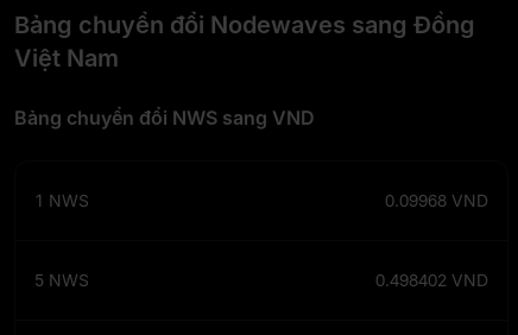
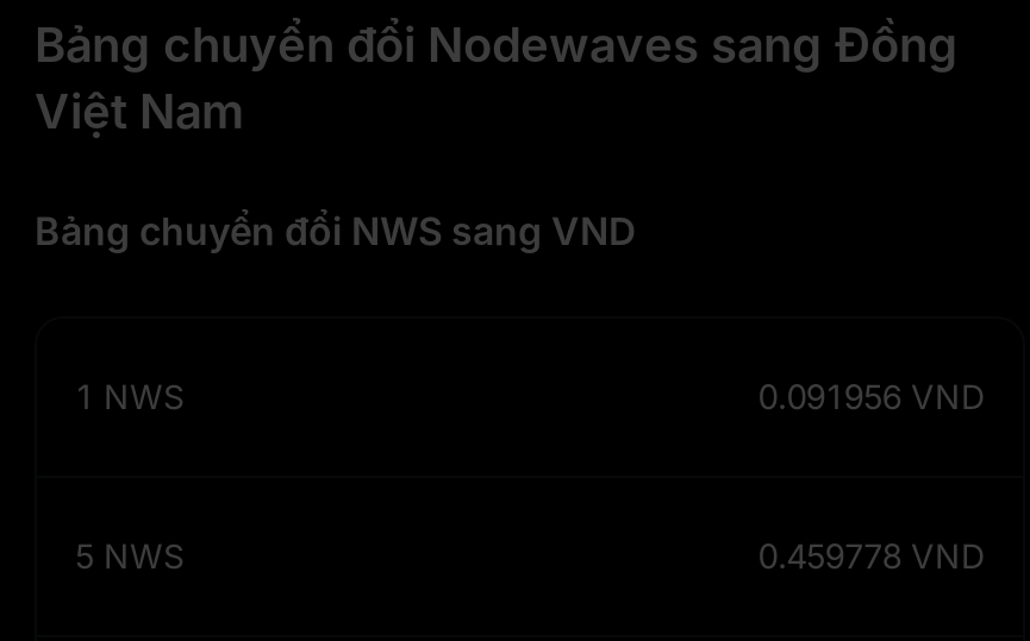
- 0.09968 VND
+ 0.091956 VND

- 0.498402 VND
+ 0.459778 VND
